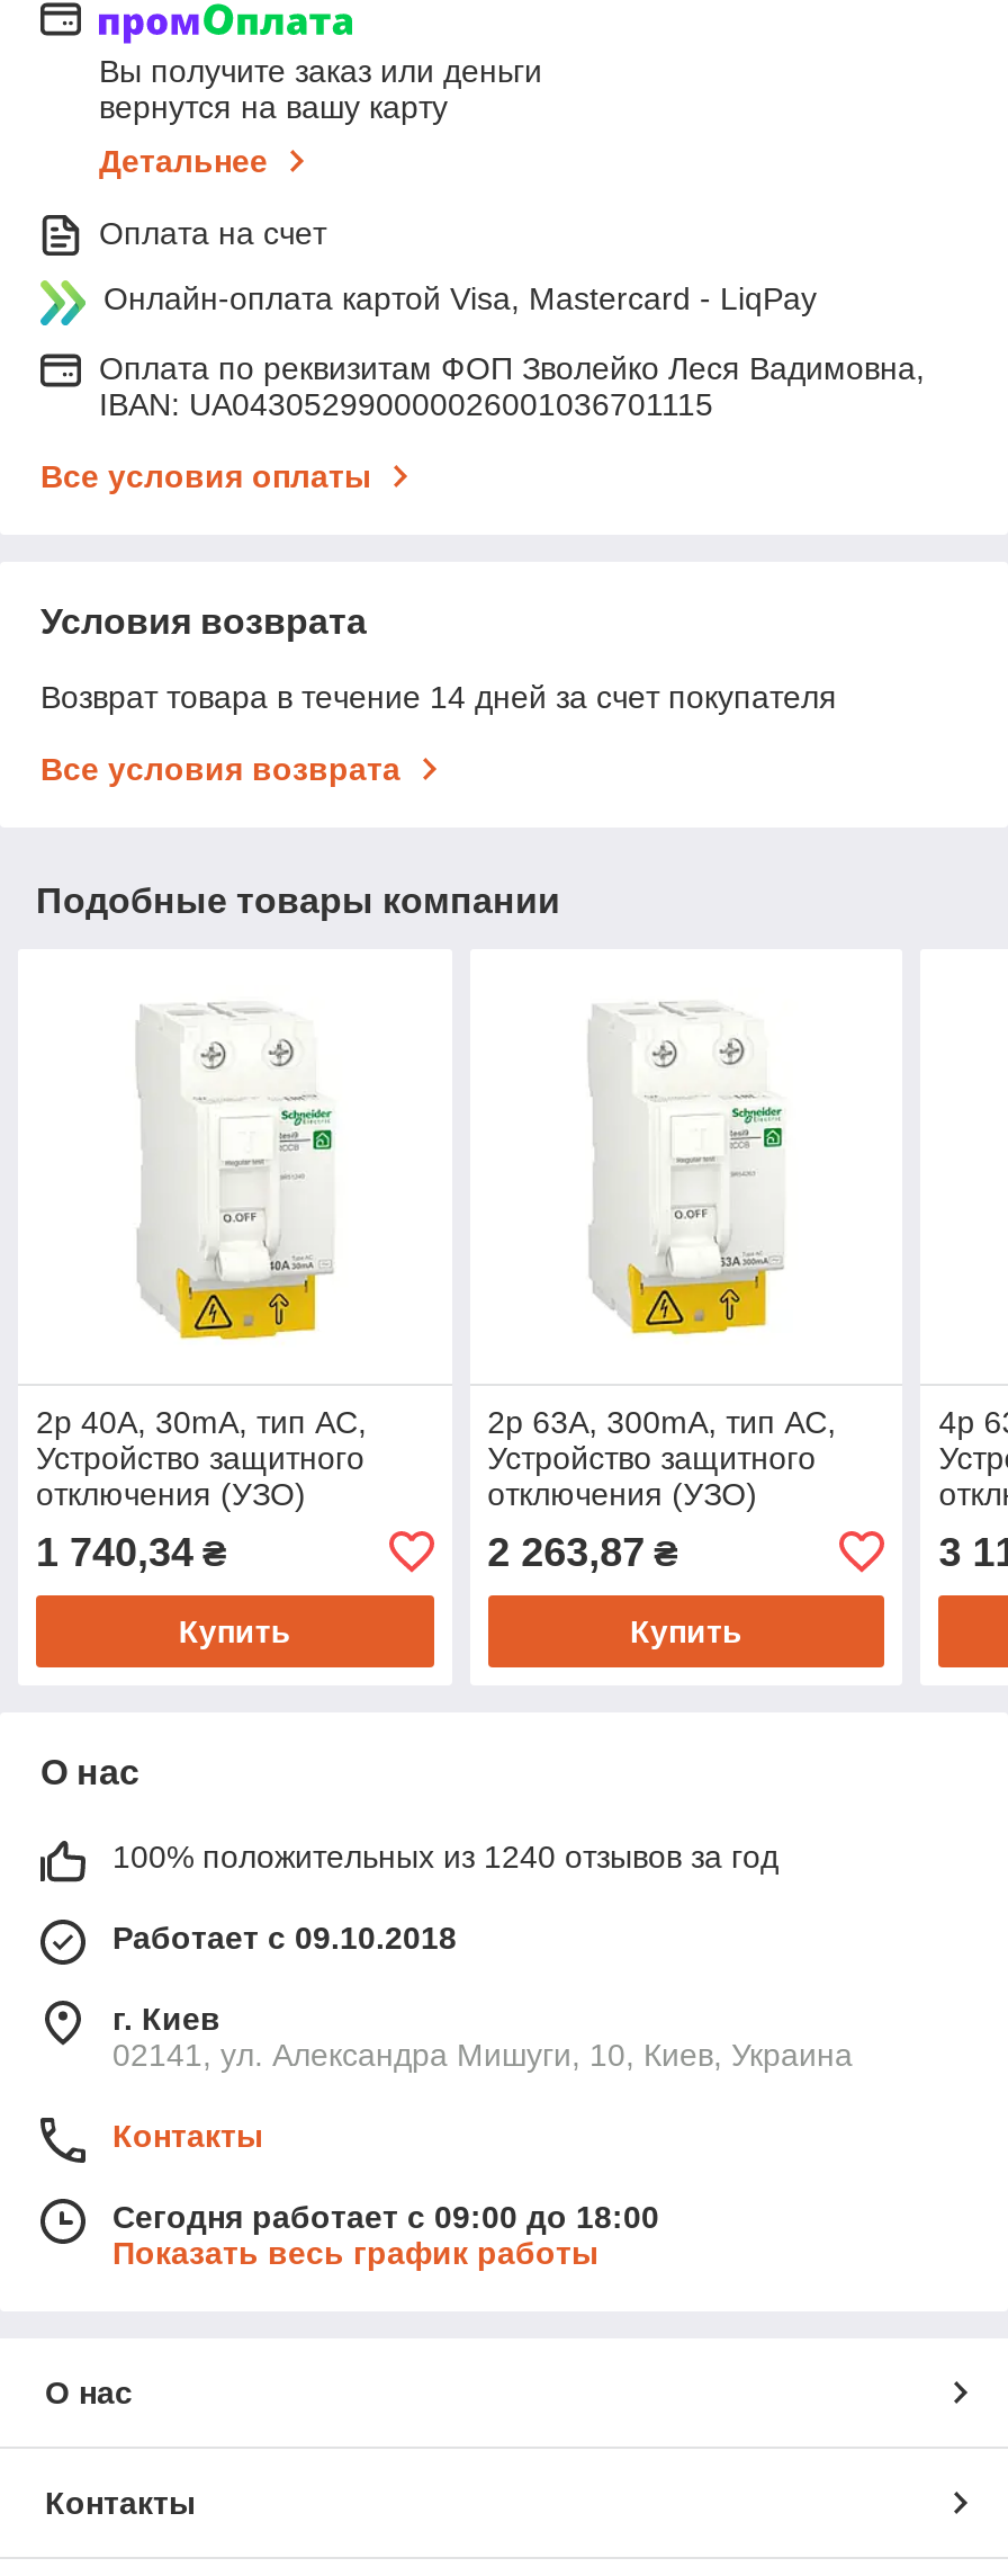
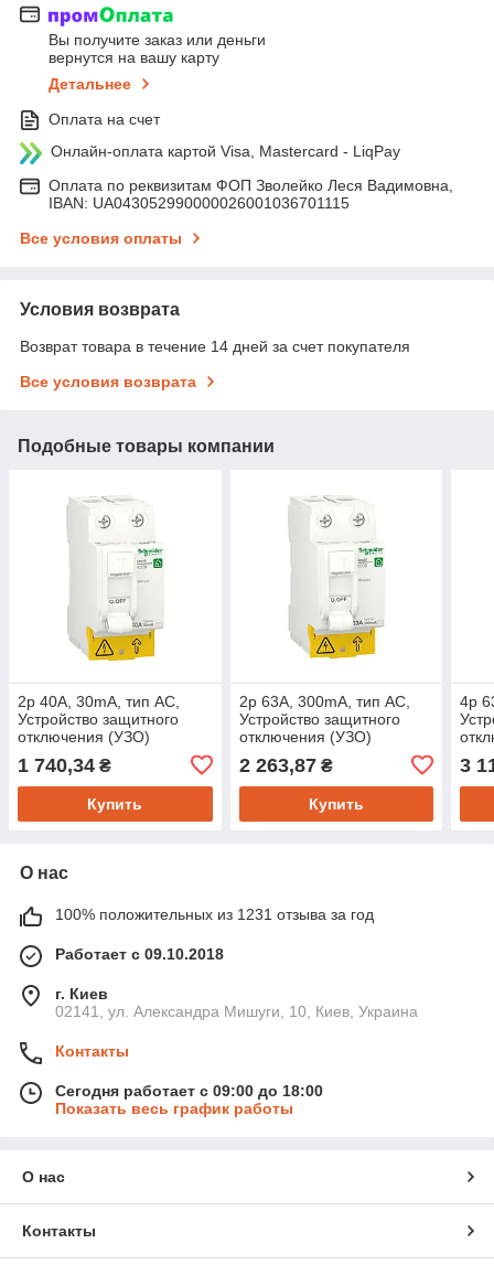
- 100% положительных из 1240 отзывов за год
+ 100% положительных из 1231 отзыва за год
